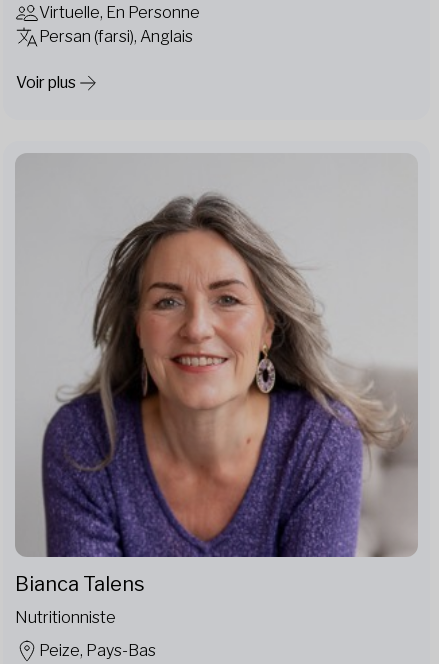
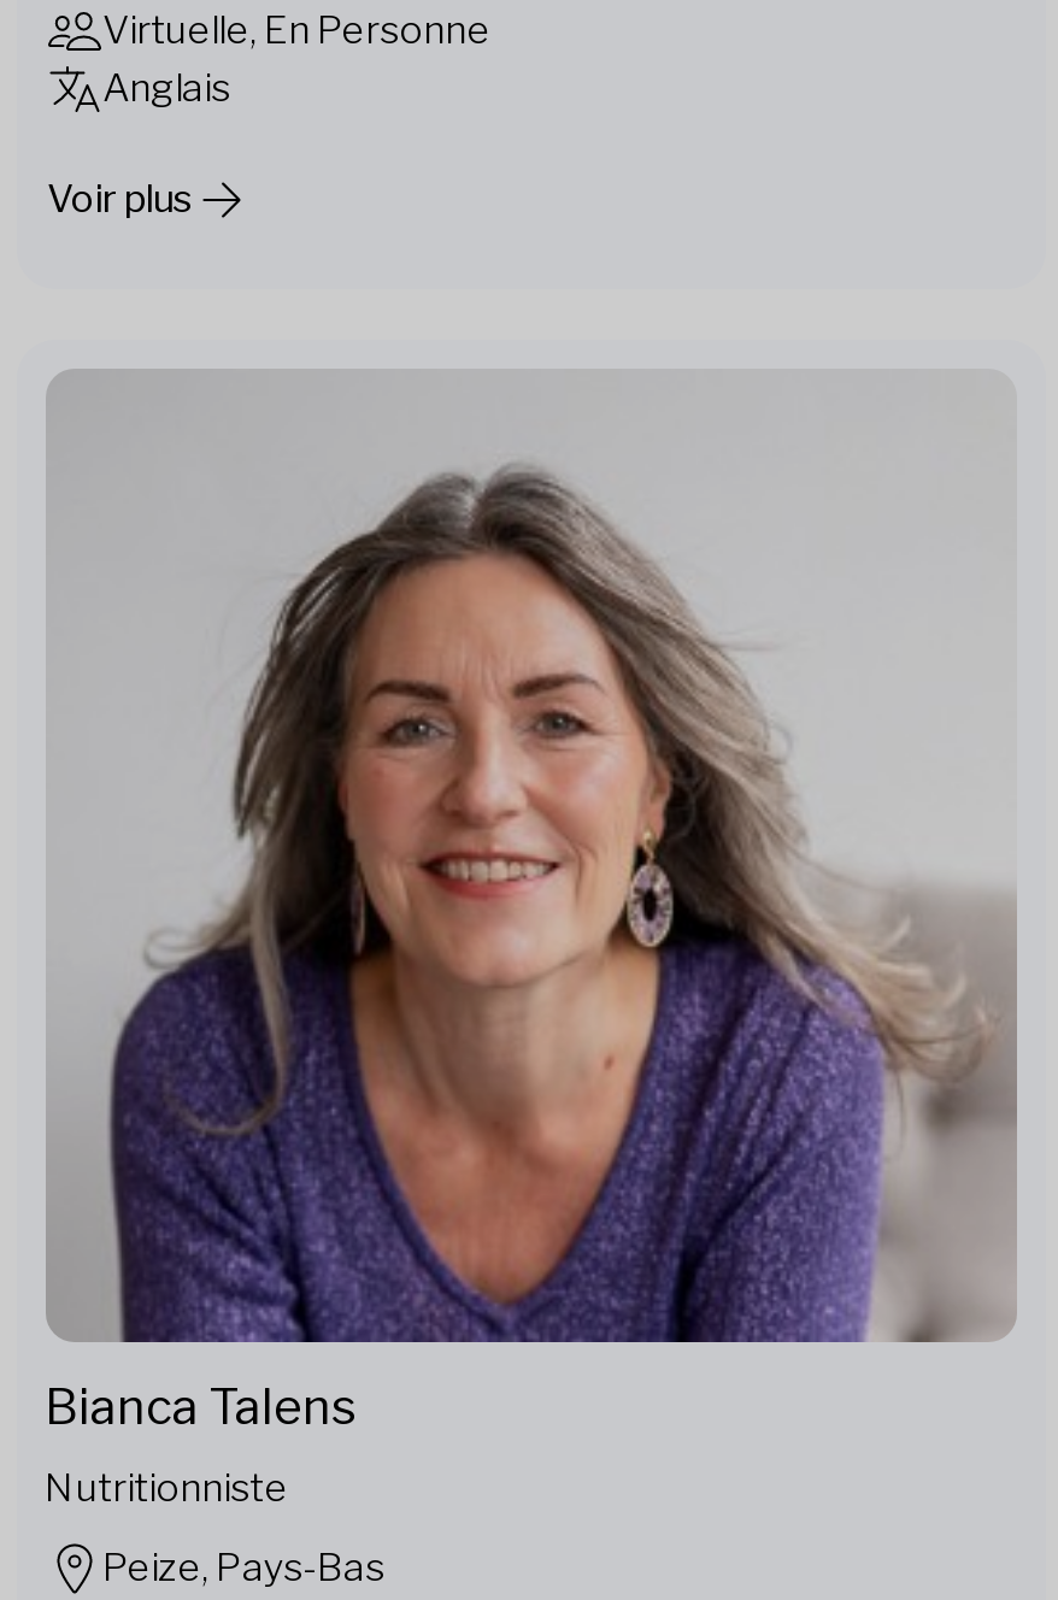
- Persan (farsi), Anglais
+ Anglais
